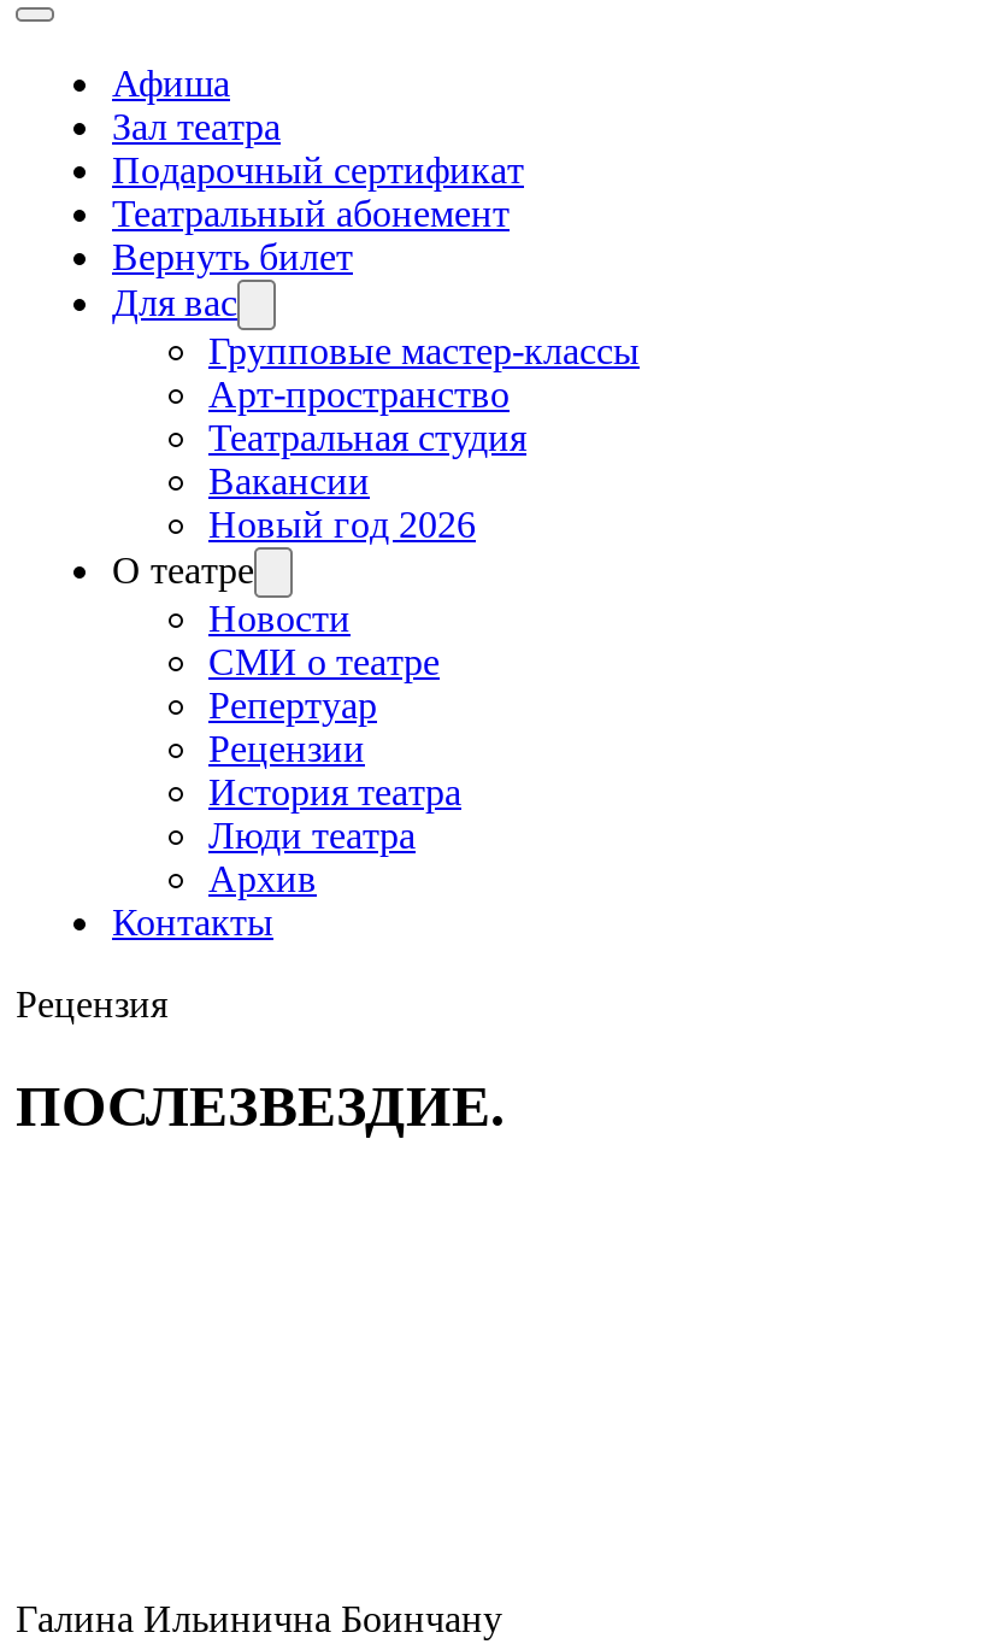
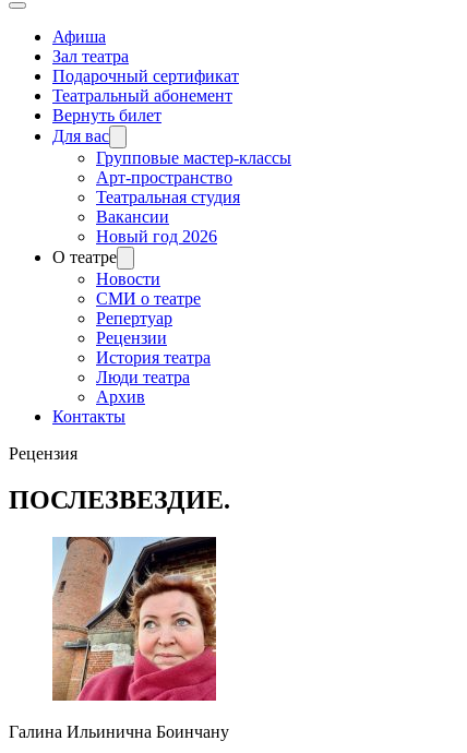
+ [image]
